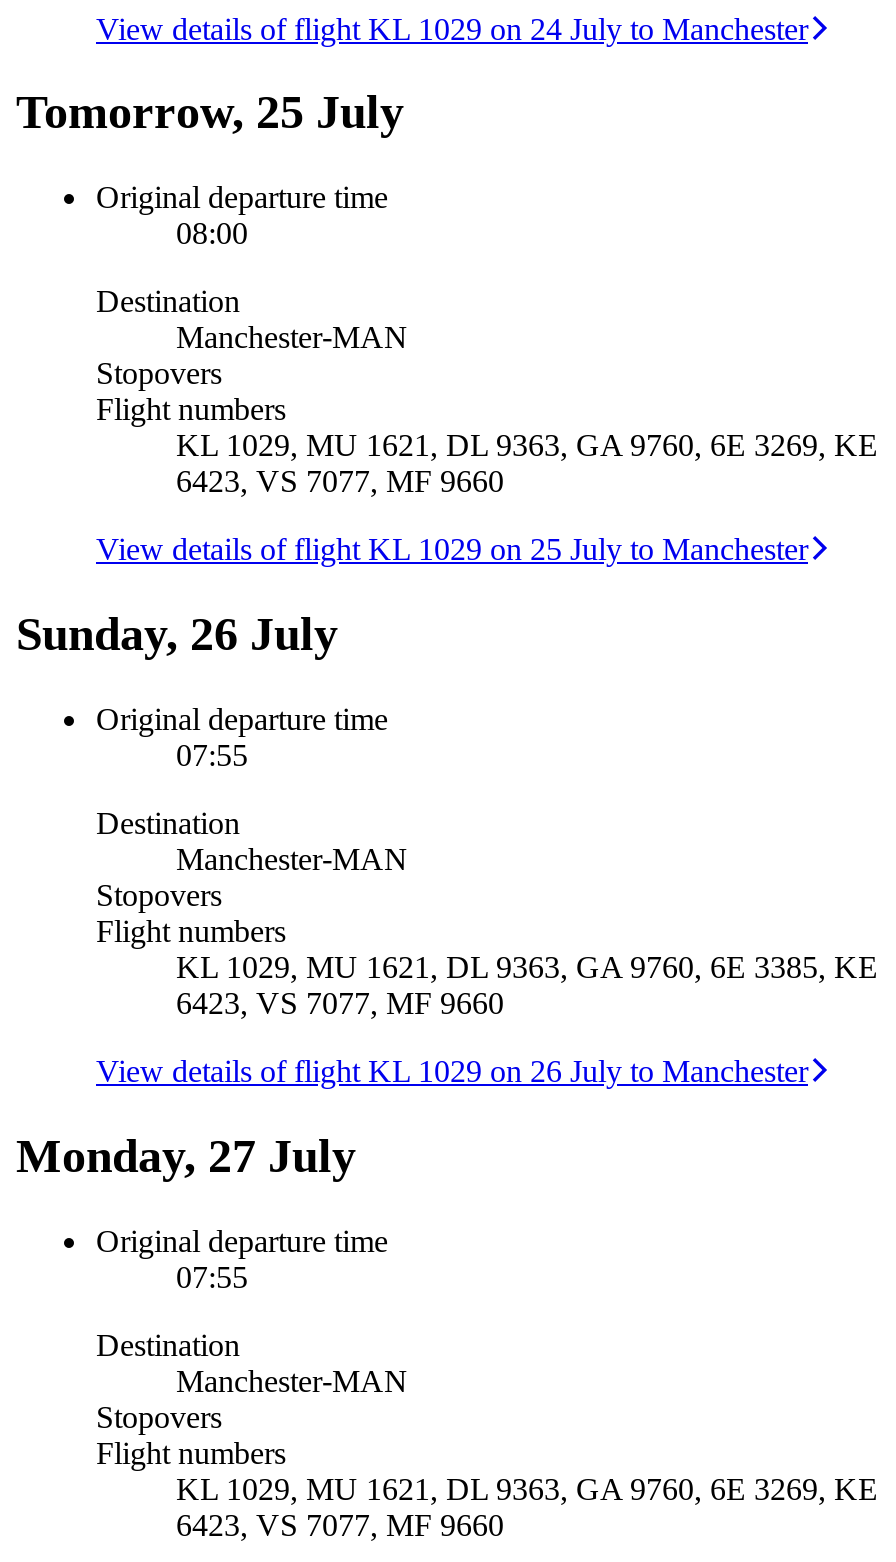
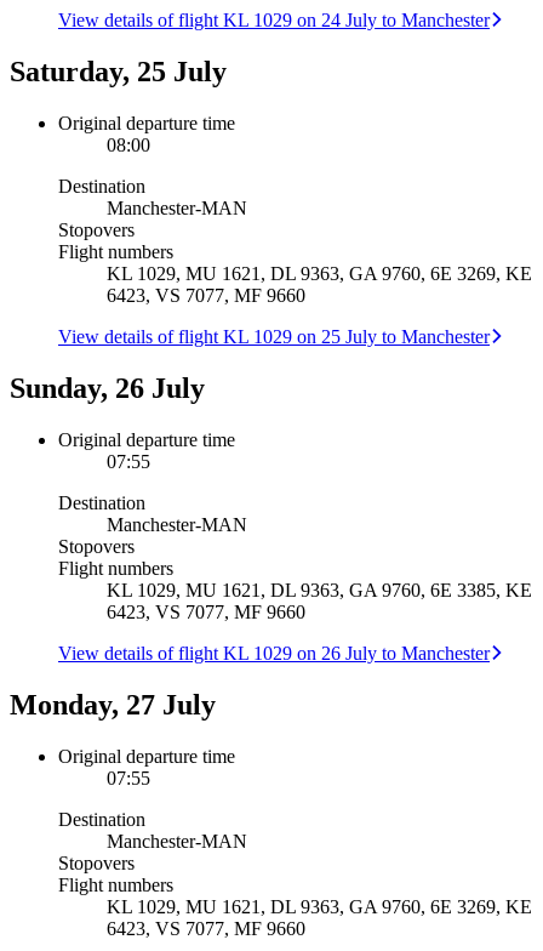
- Tomorrow, 25 July
+ Saturday, 25 July
